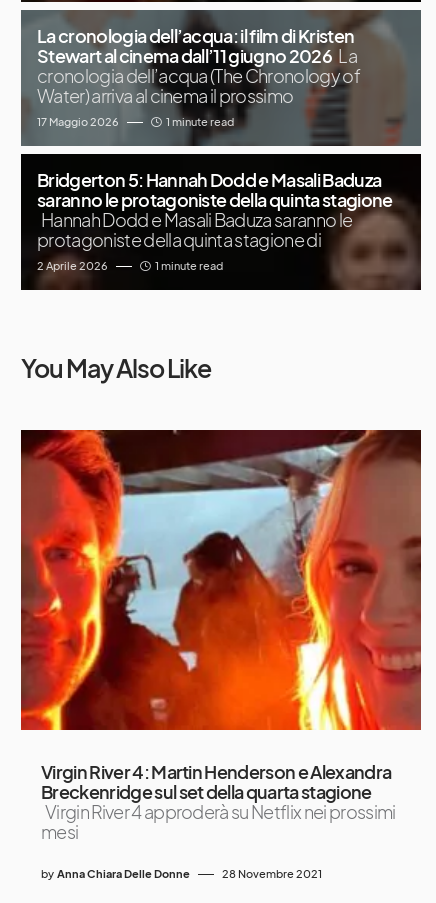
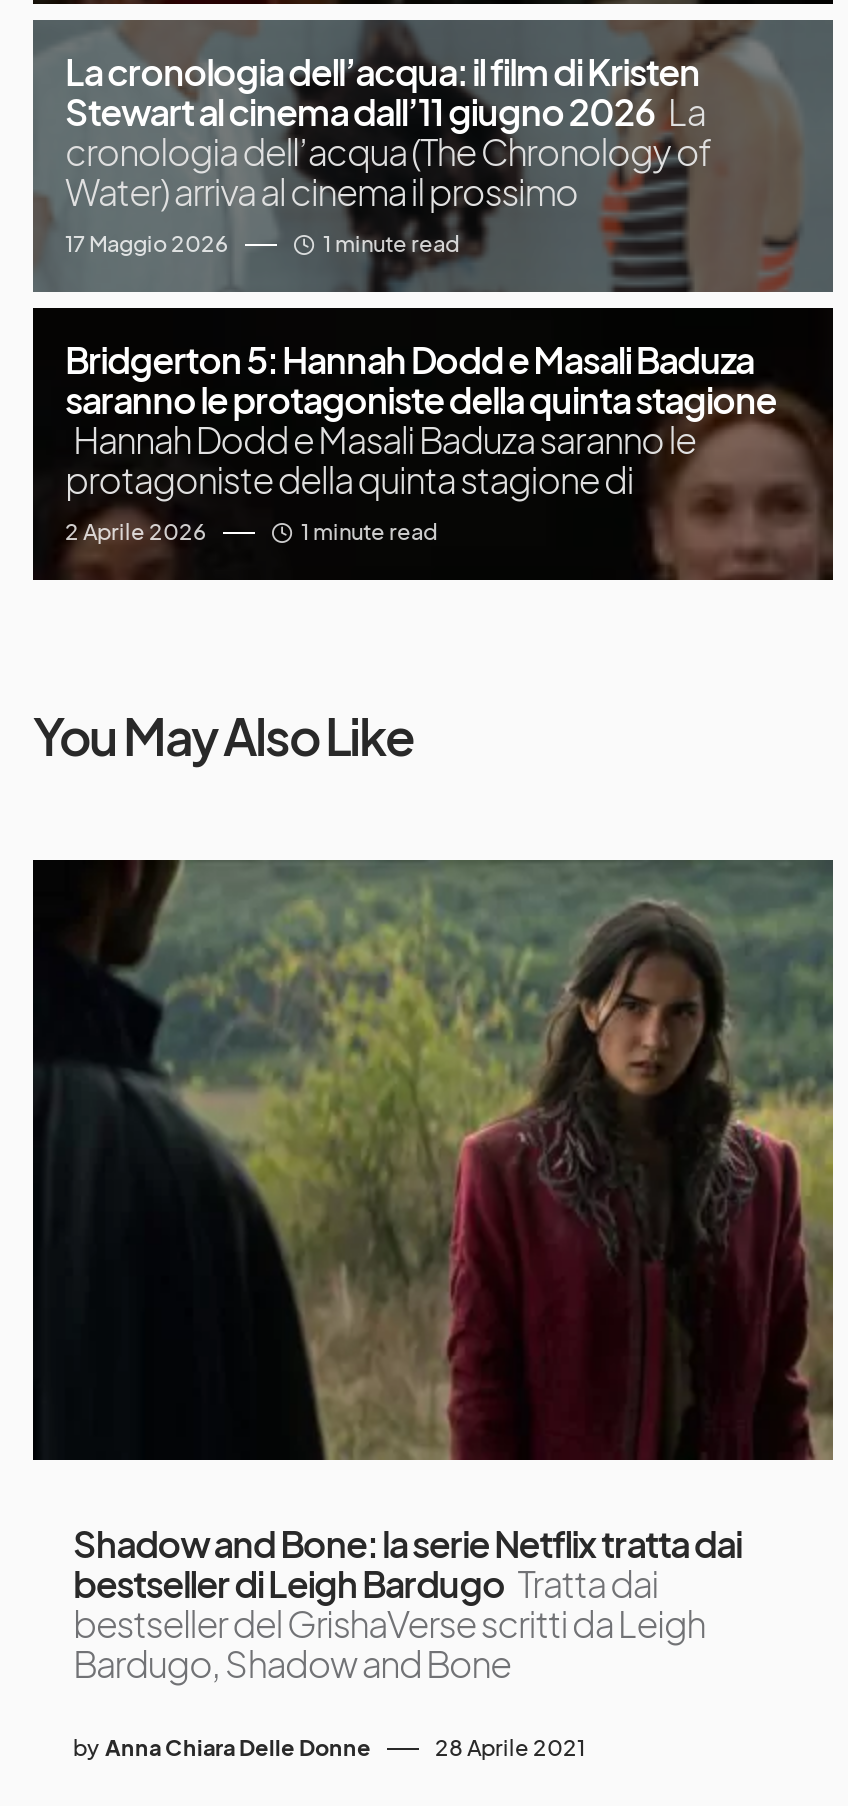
- [image]
- Virgin River 4: Martin Henderson e Alexandra
- Breckenridge sul set della quarta stagione
- Virgin River 4 approderà su Netflix nei prossimi
- mesi
+ [image]
+ Shadow and Bone: la serie Netflix tratta dai
+ bestseller di Leigh Bardugo Tratta dai
+ bestseller del GrishaVerse scritti da Leigh
+ Bardugo, Shadow and Bone

- 28 Novembre 2021
+ 28 Aprile 2021
